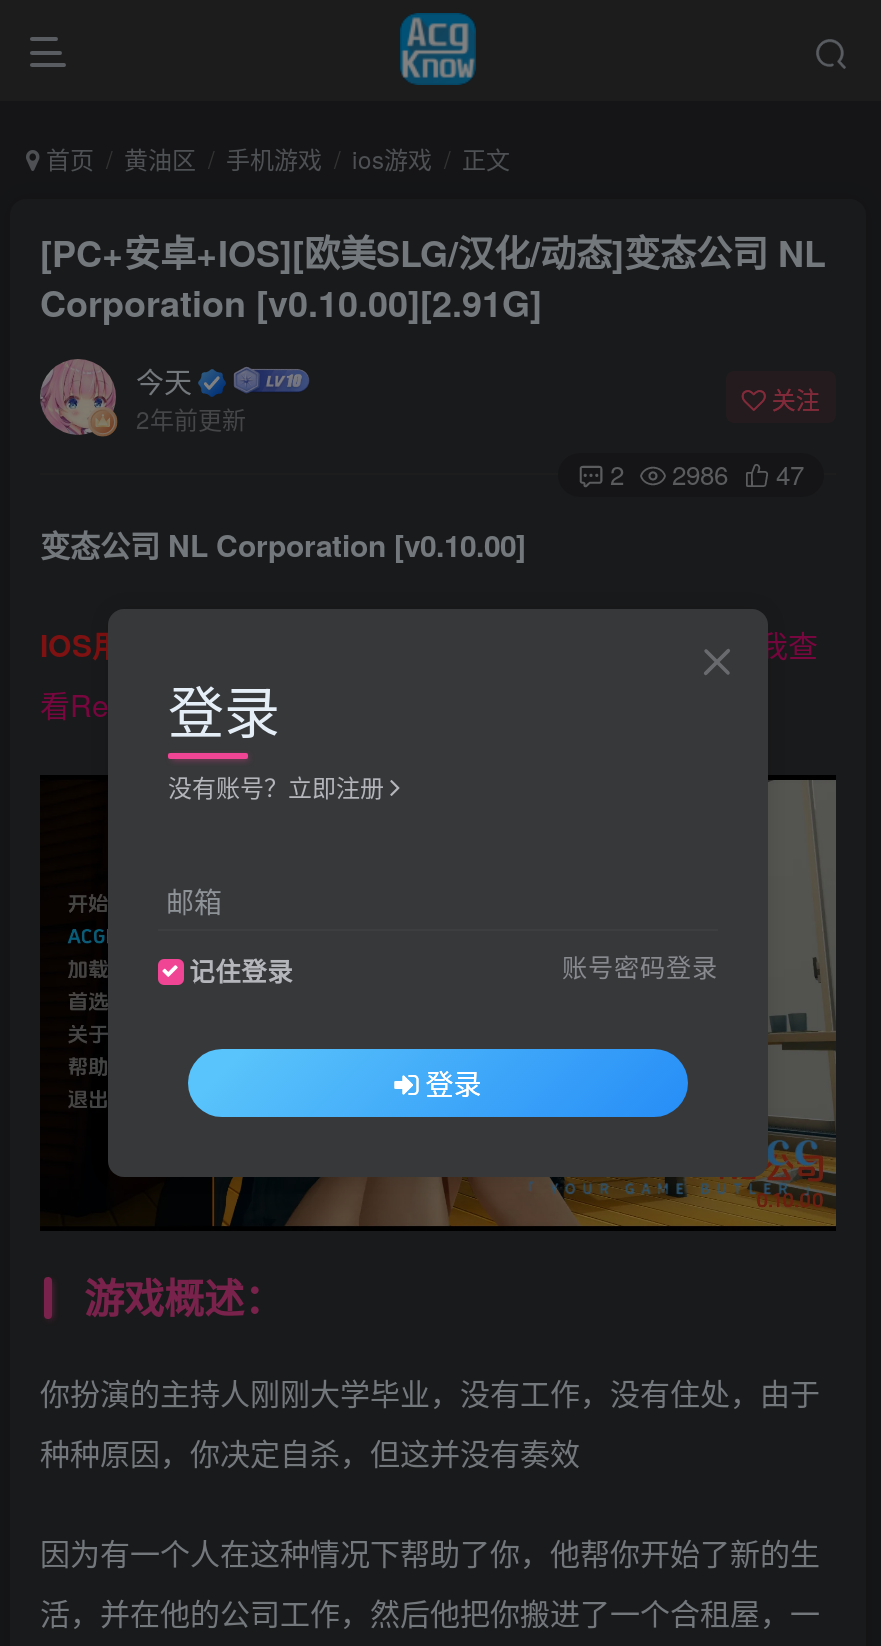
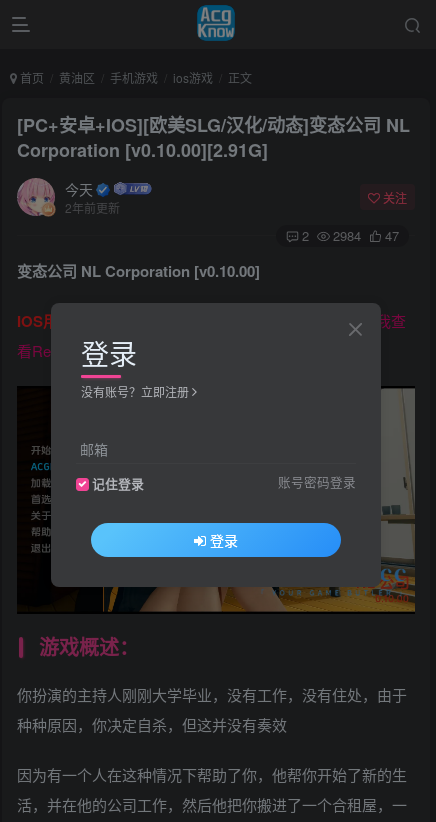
- 2 2986 47
+ 2 2984 47
